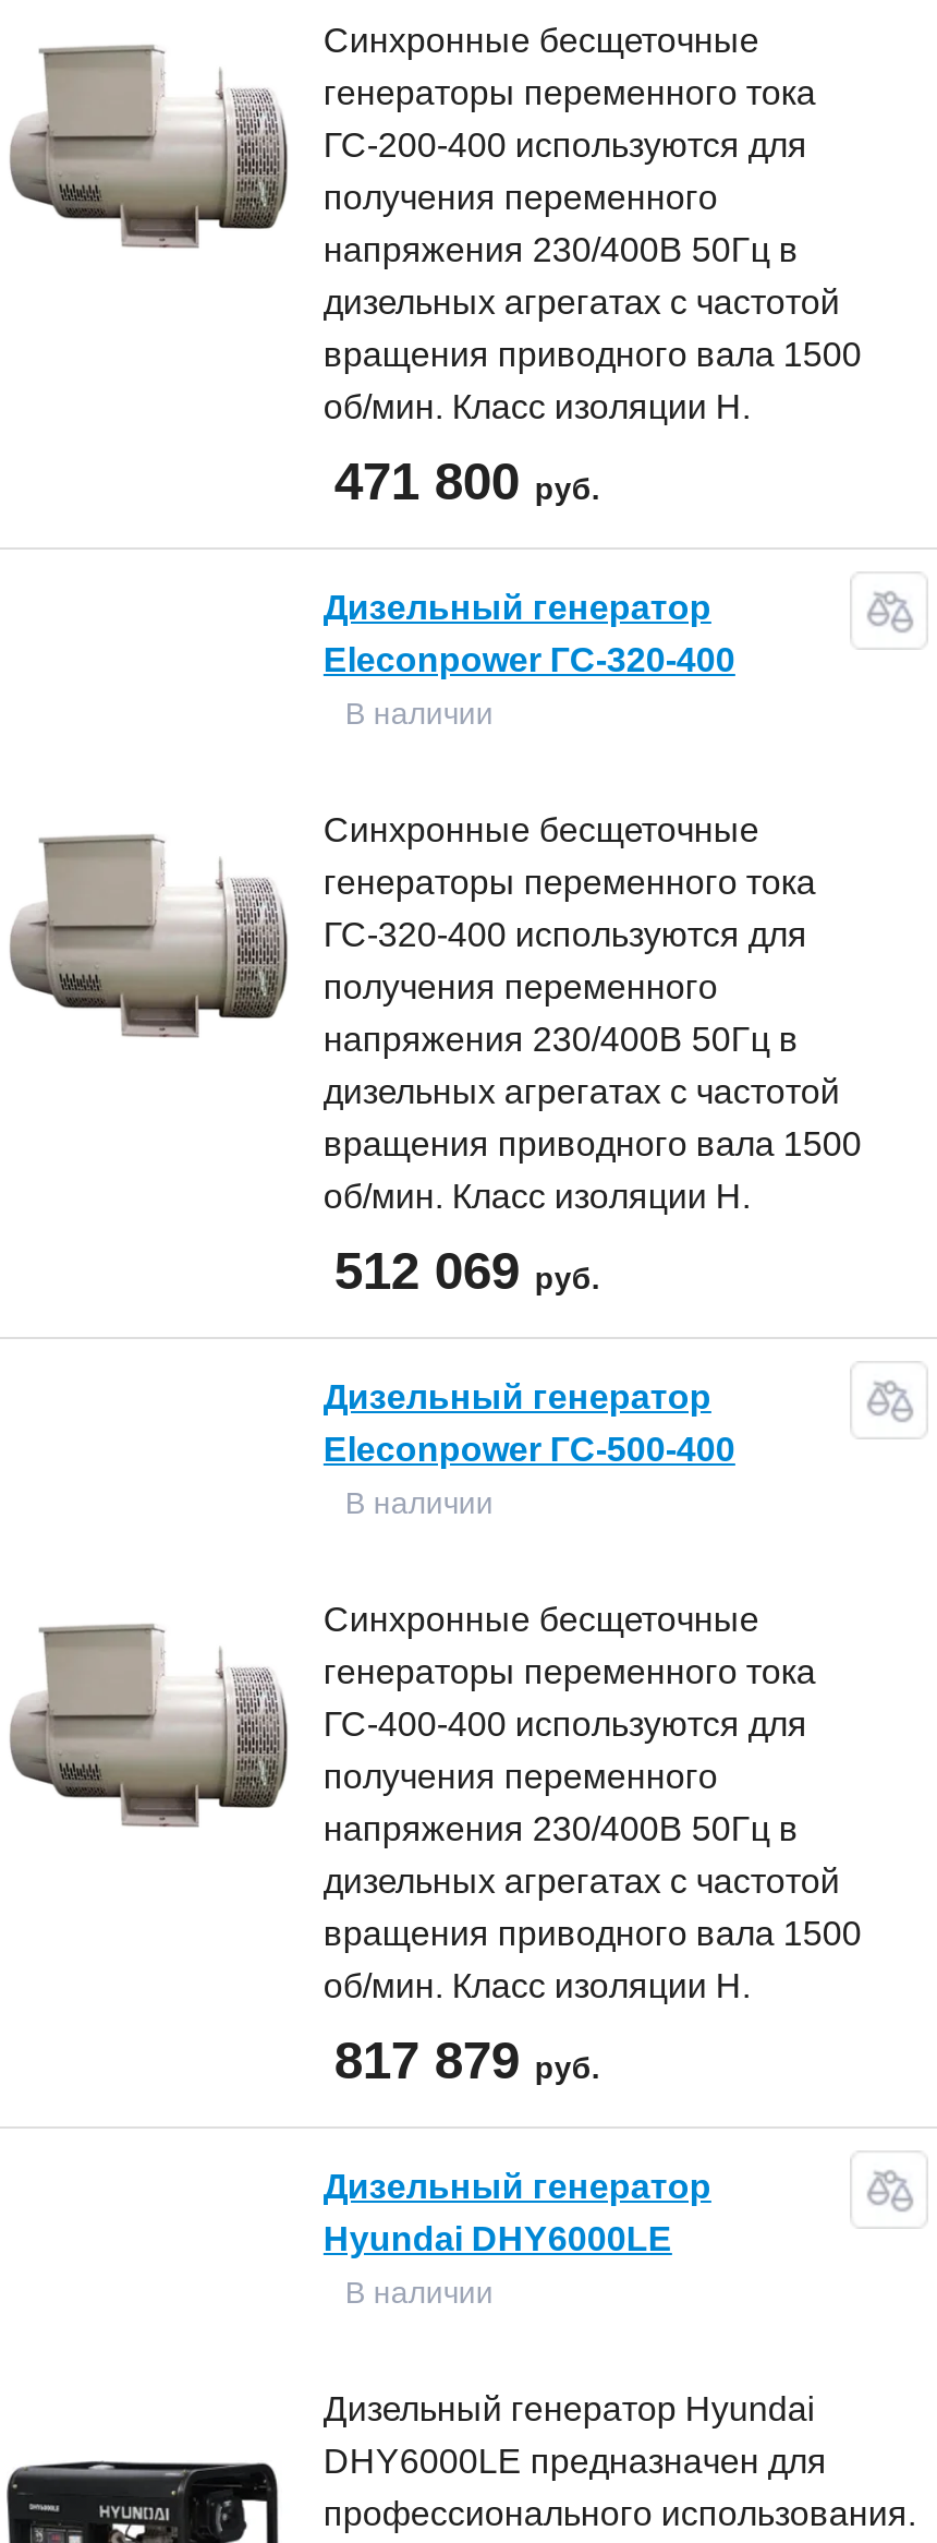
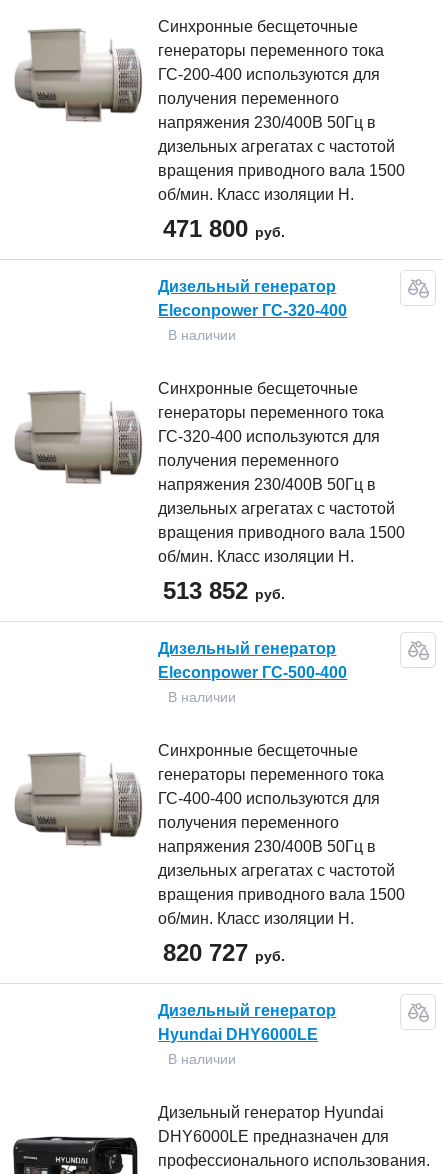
- 512 069 руб.
+ 513 852 руб.

- 817 879 руб.
+ 820 727 руб.
